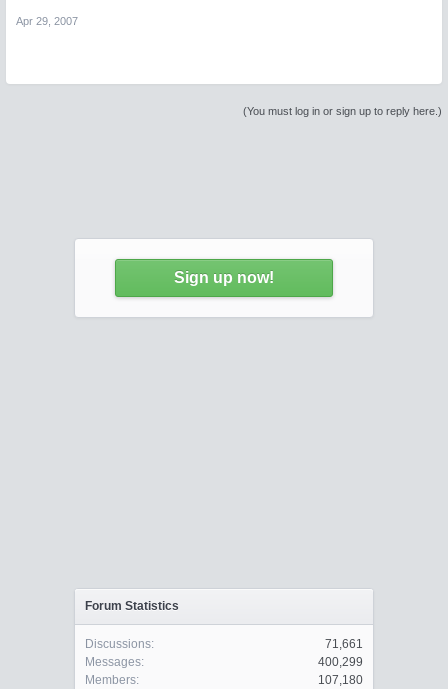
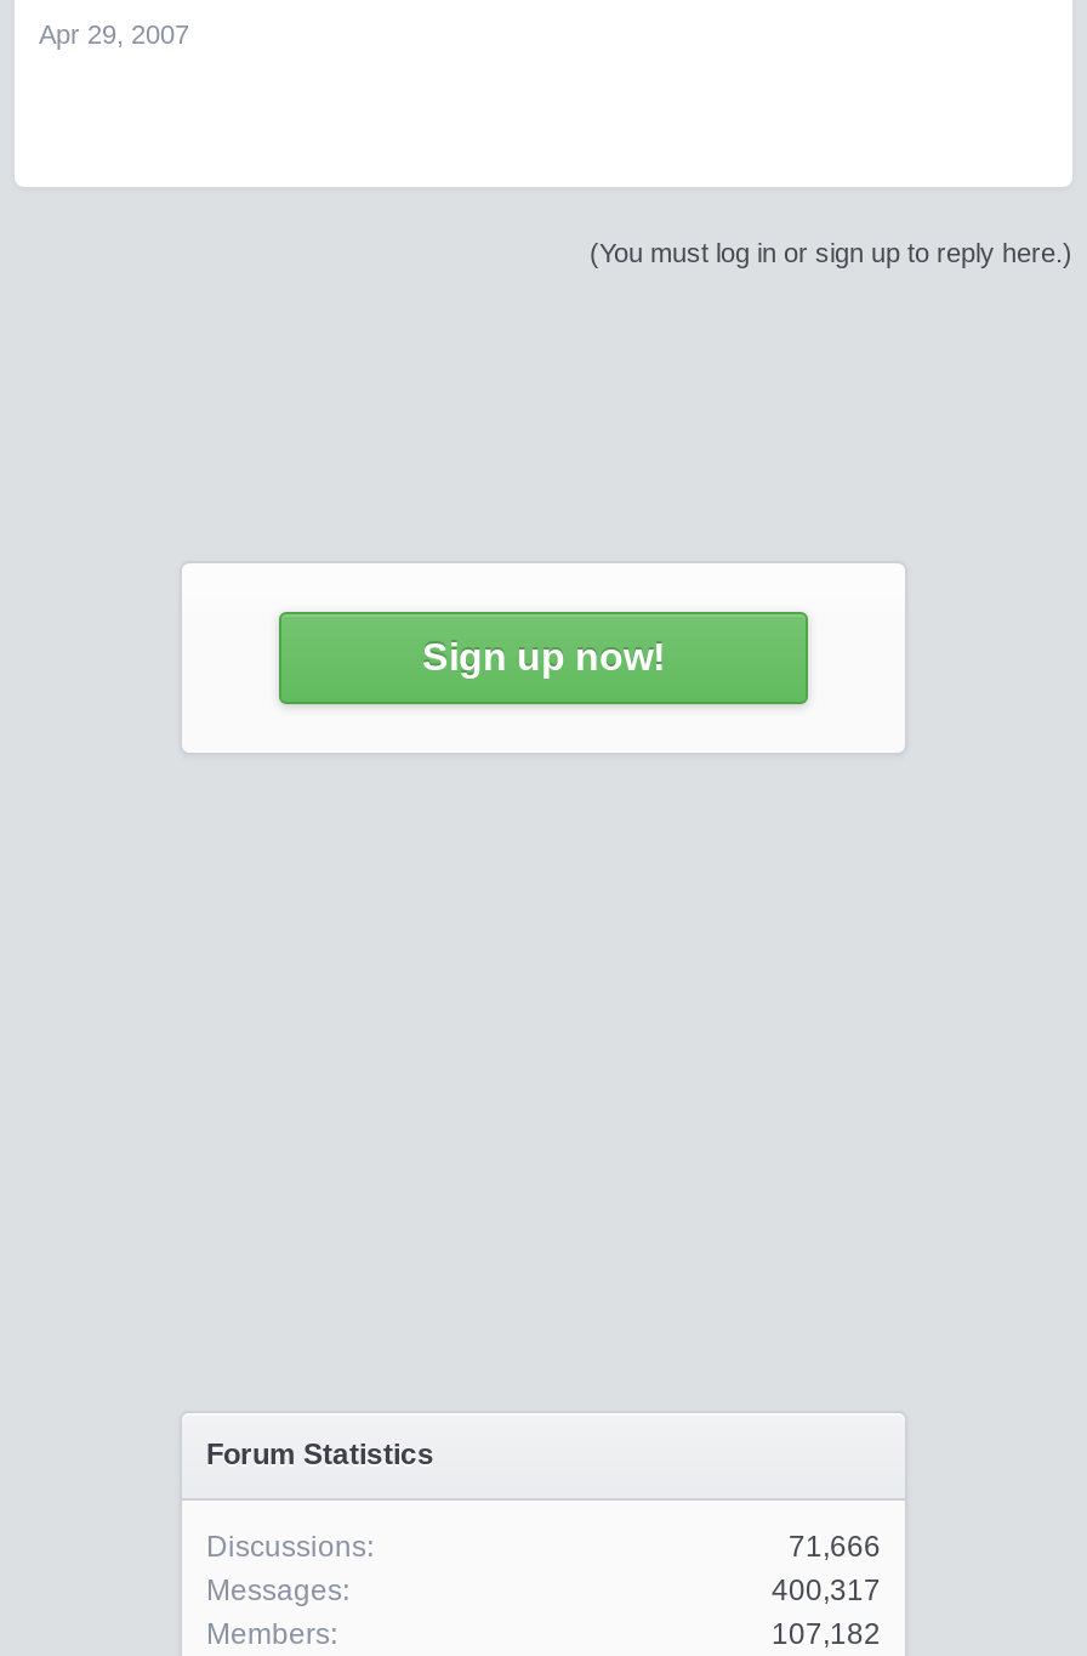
- 71,661
+ 71,666

- 400,299
+ 400,317

- 107,180
+ 107,182
